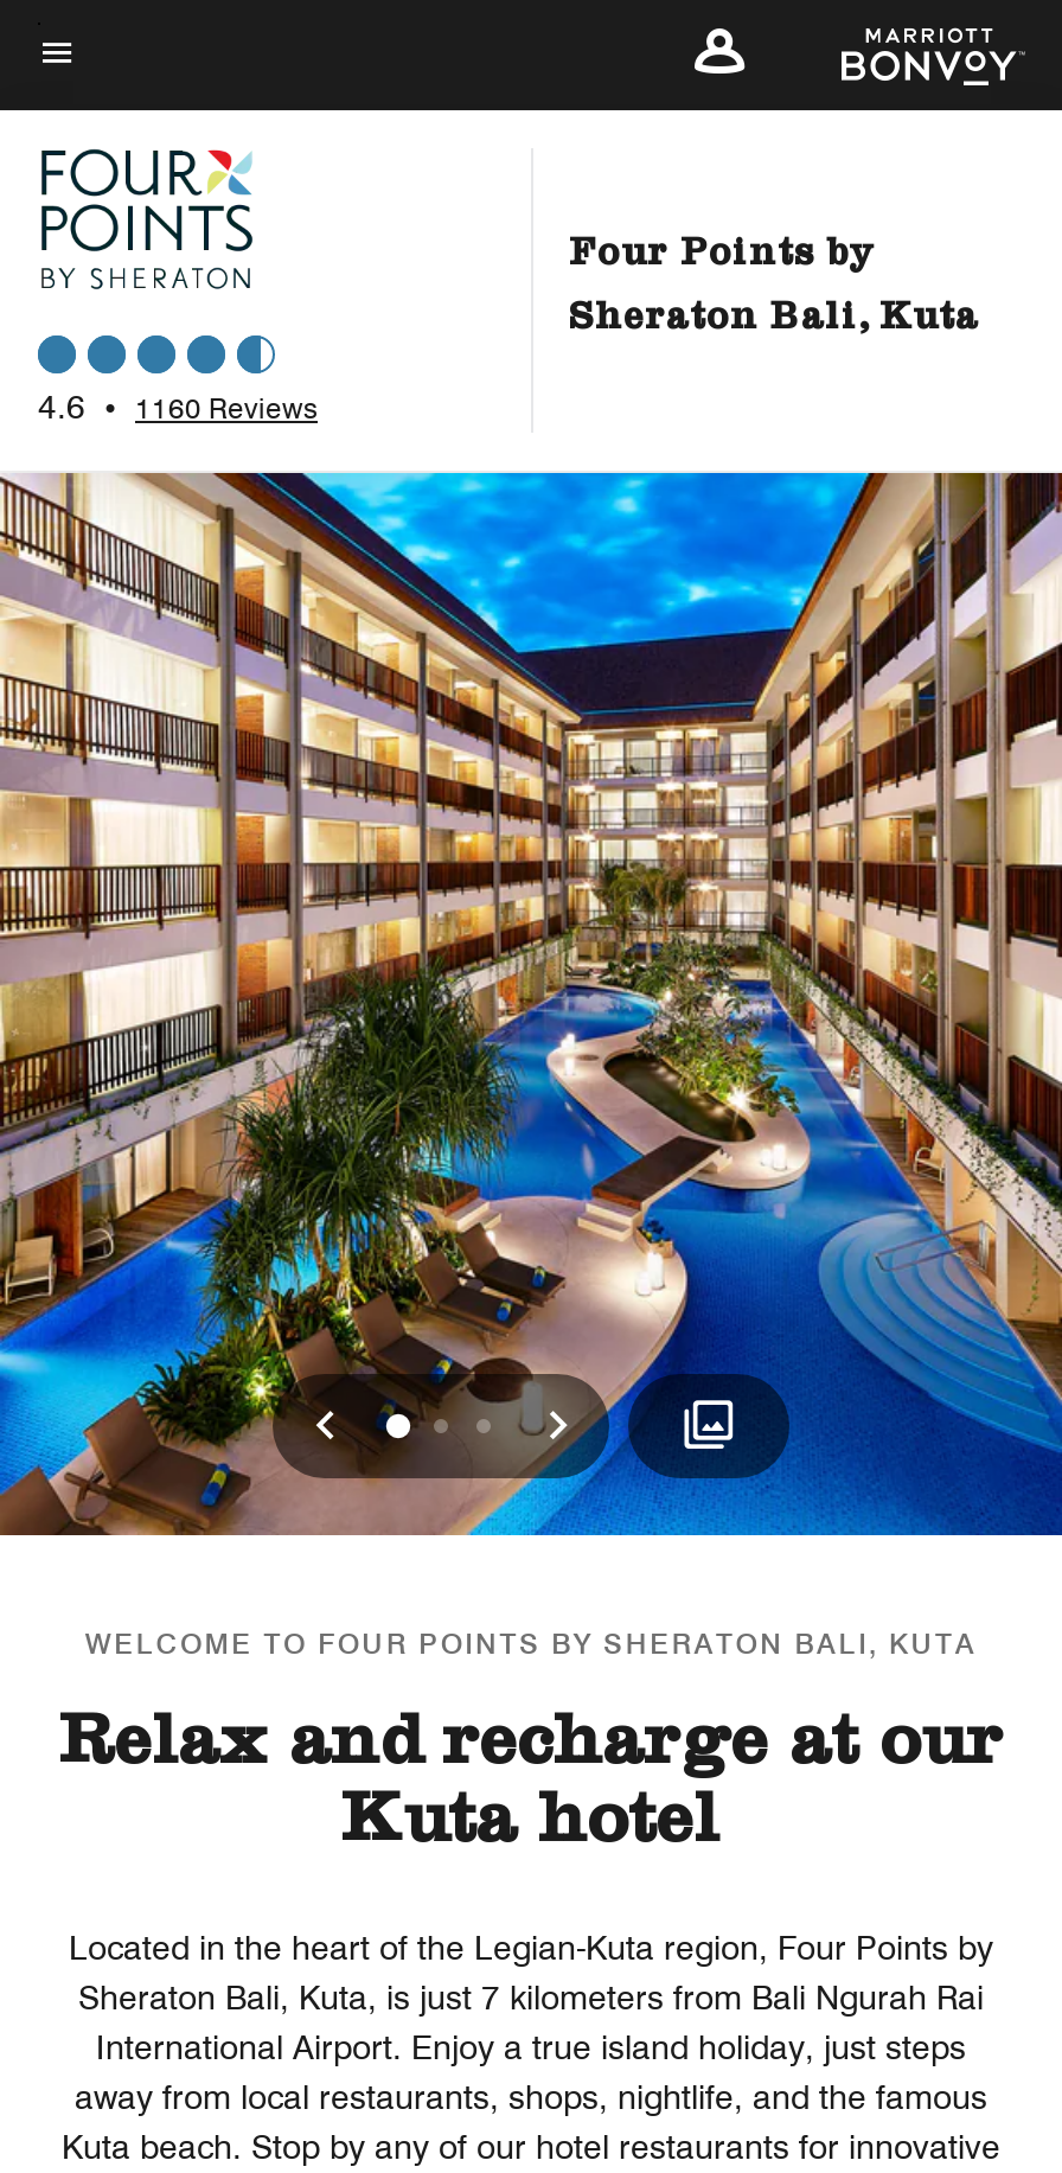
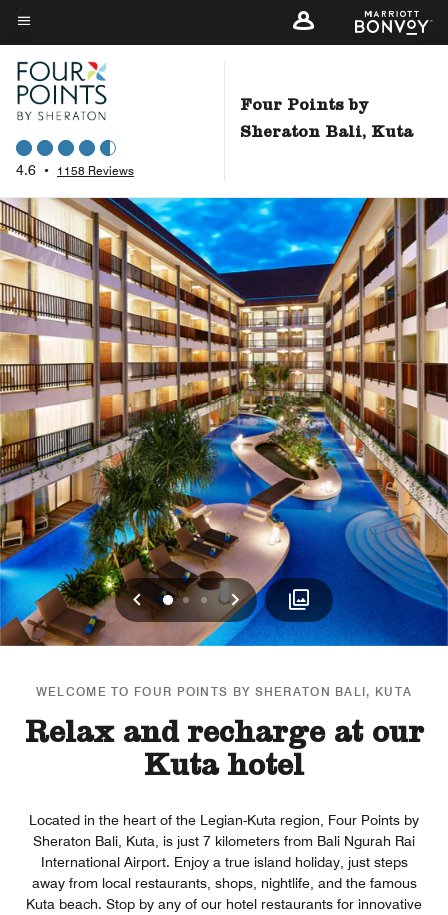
- 4.6 • 1160 Reviews
+ 4.6 • 1158 Reviews
